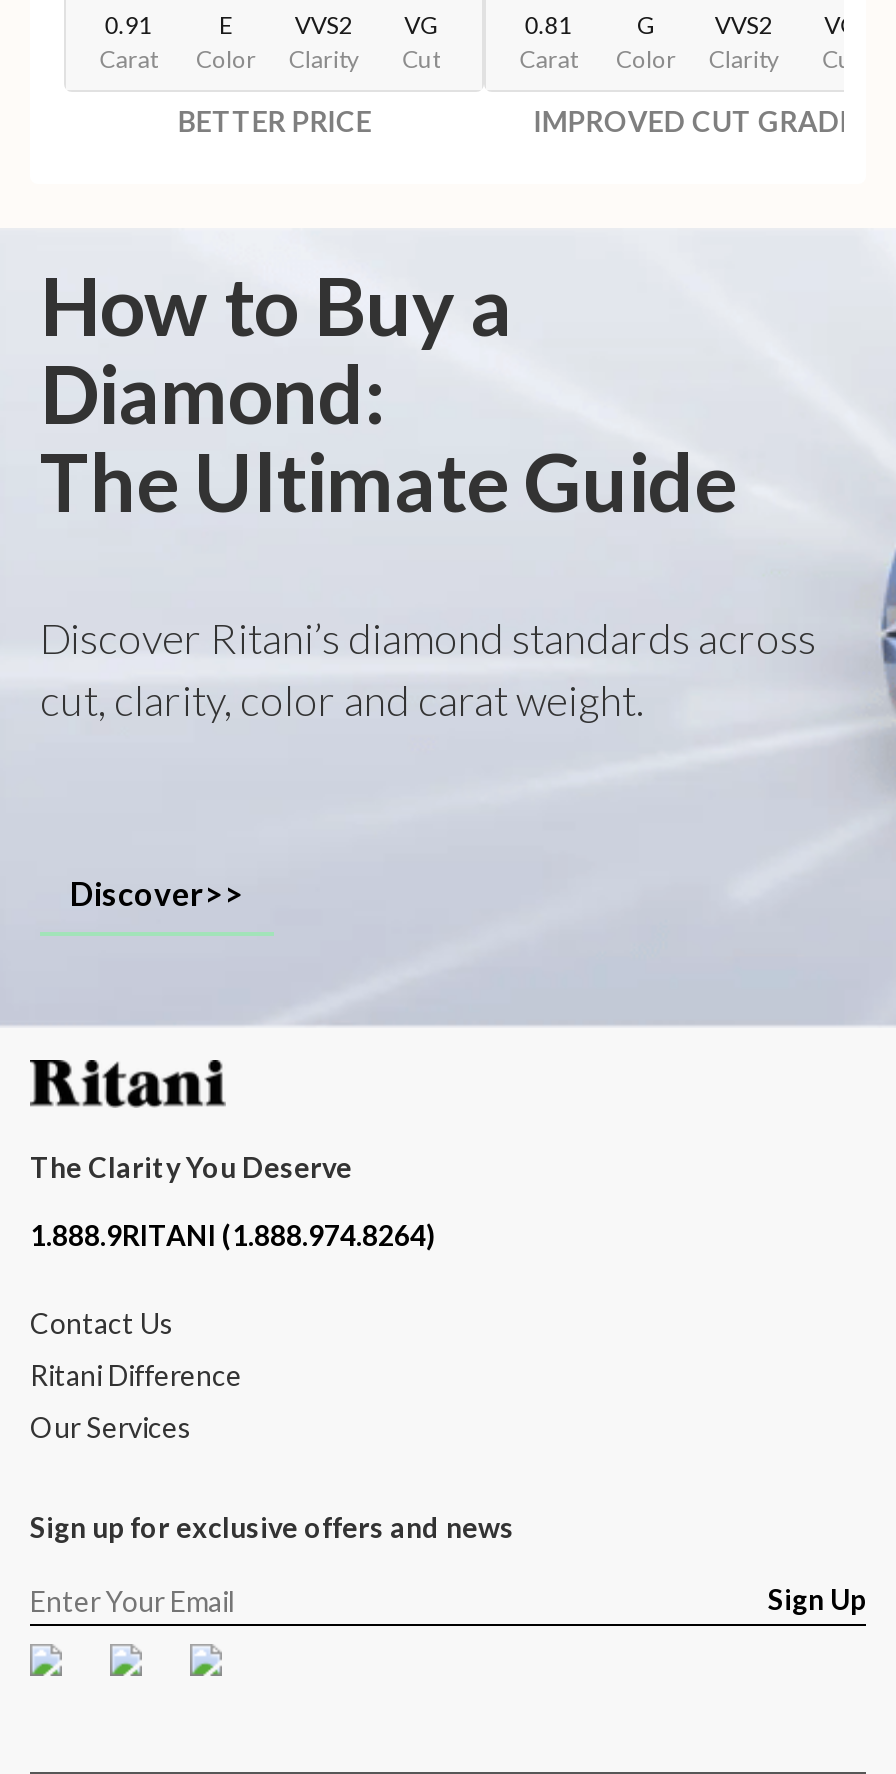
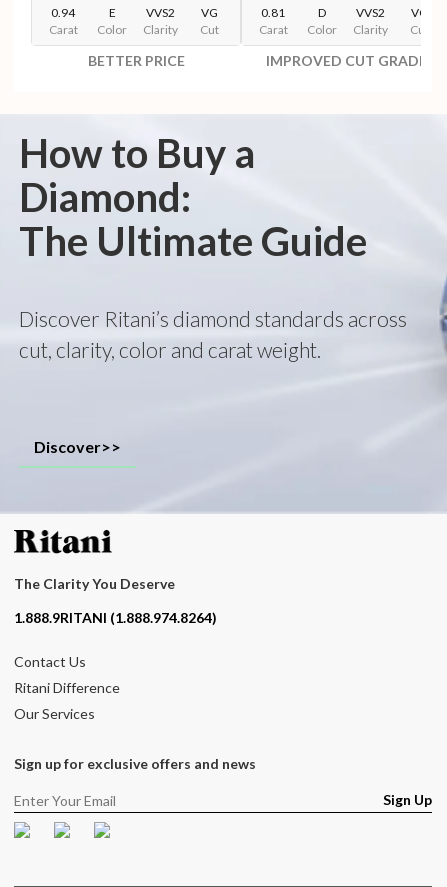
- 0.91
+ 0.94

- G
+ D
